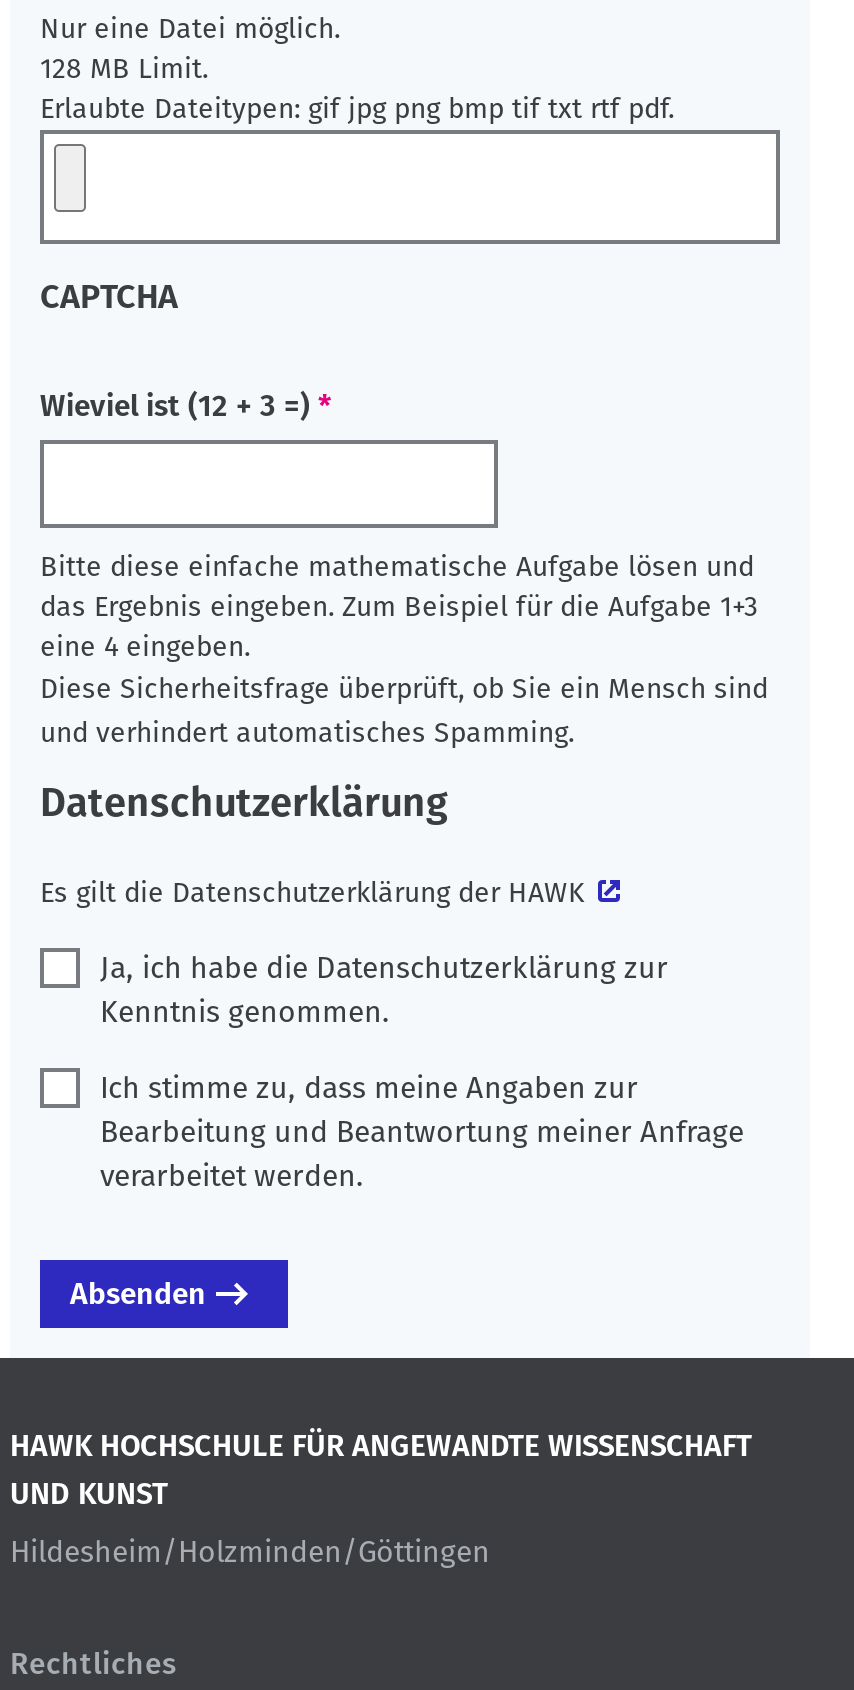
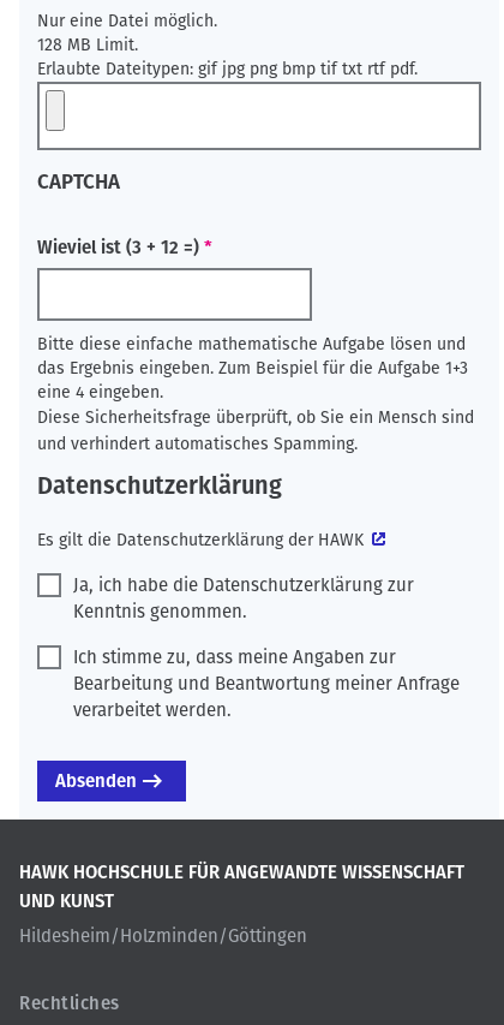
- Wieviel ist (12 + 3 =)
+ Wieviel ist (3 + 12 =)
